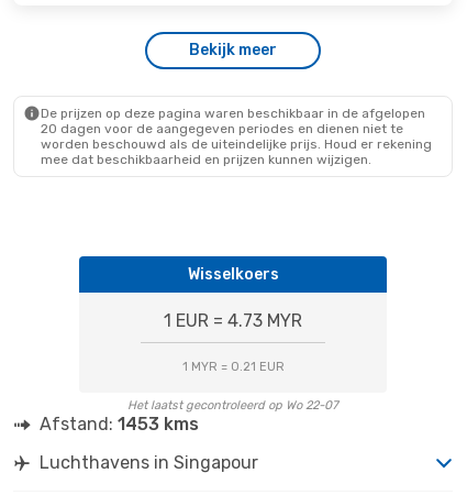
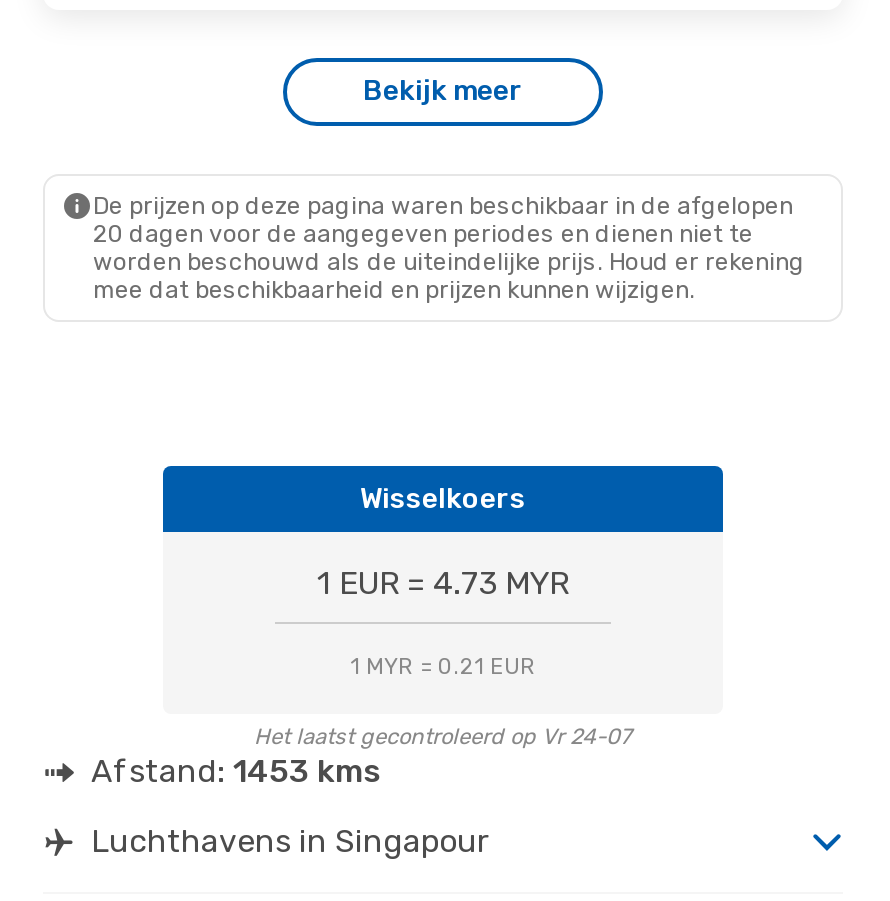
- Het laatst gecontroleerd op Wo 22-07
+ Het laatst gecontroleerd op Vr 24-07
